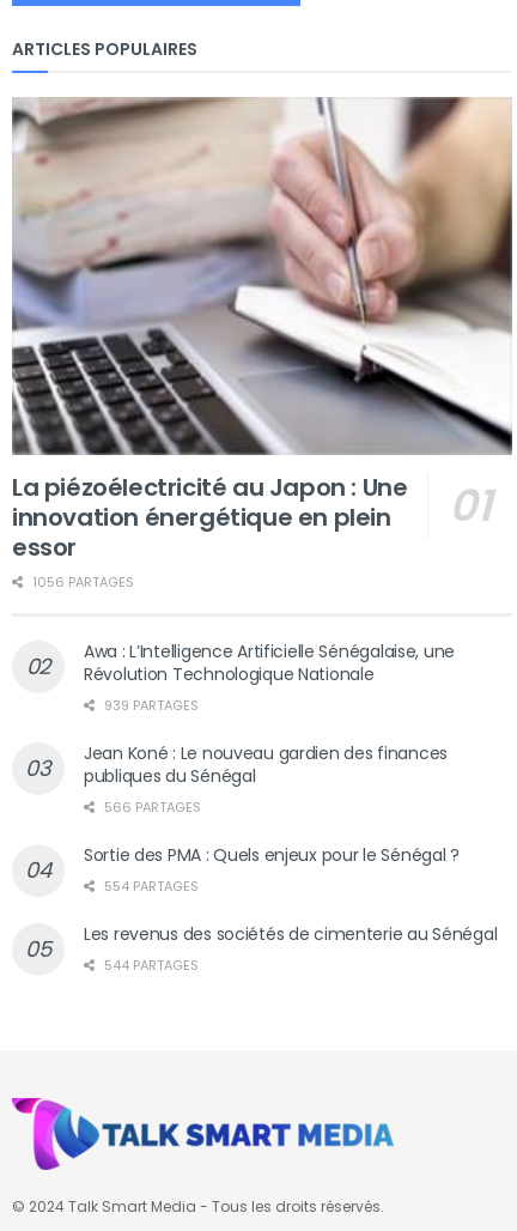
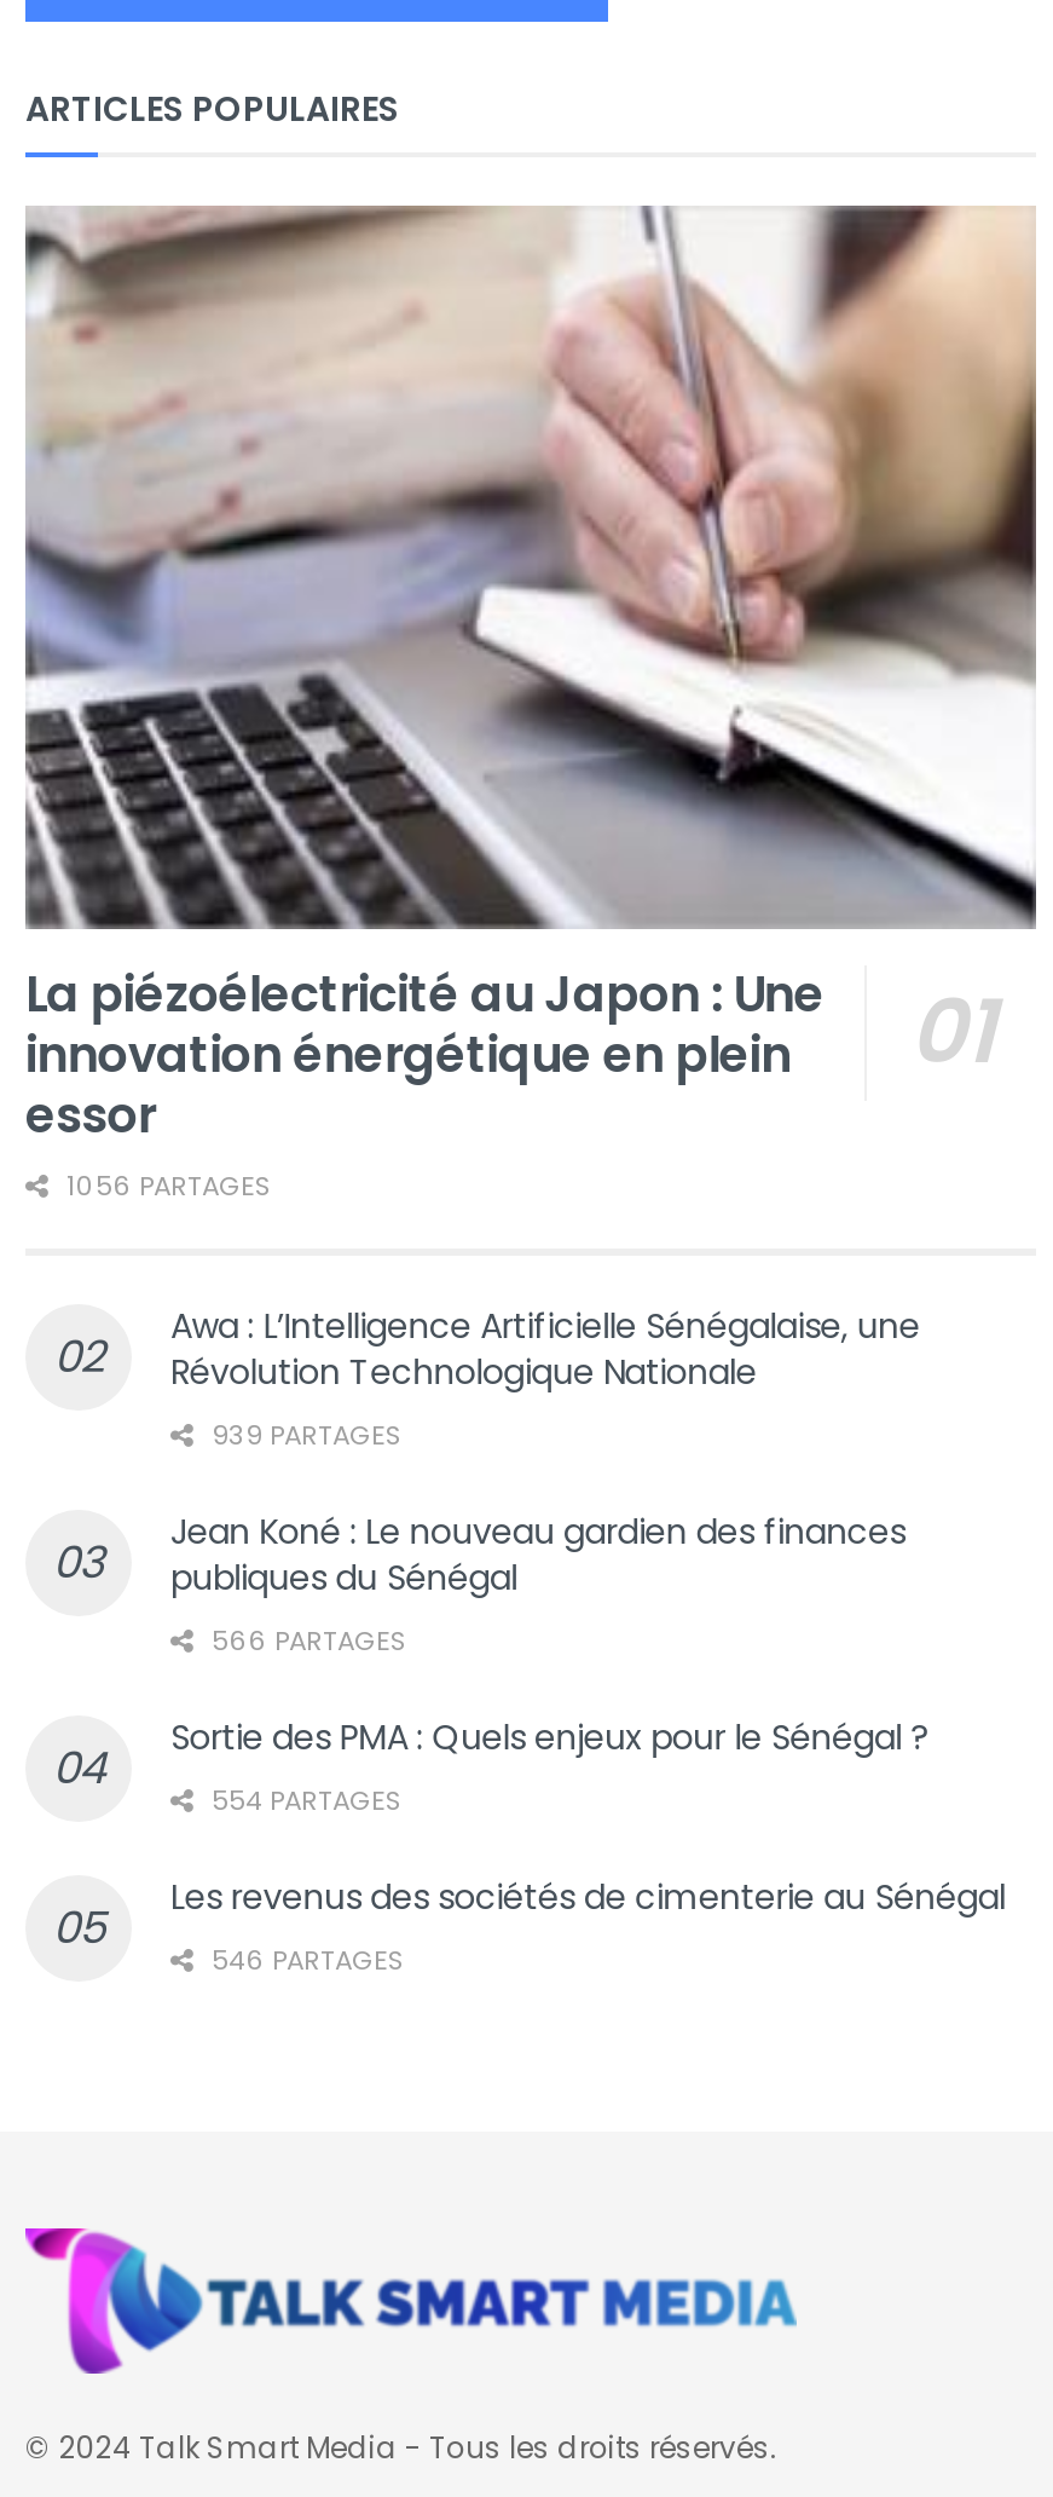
- 544 PARTAGES
+ 546 PARTAGES
